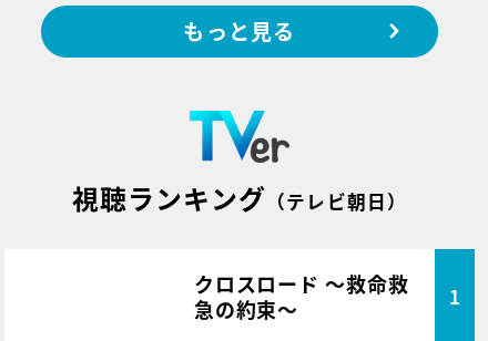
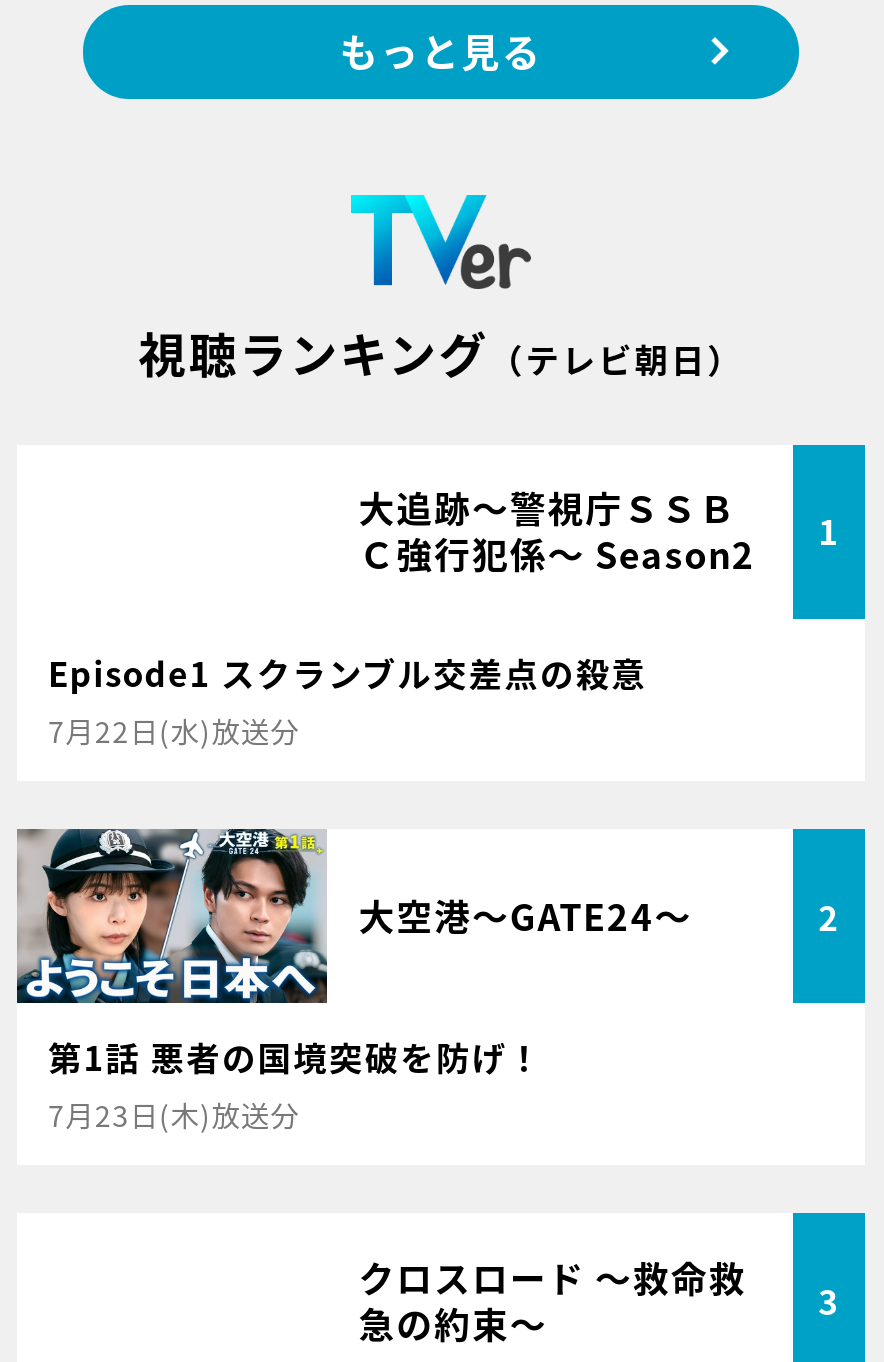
+ [image]
+ 大空港～GATE24～
+ 2
+ 第1話 悪者の国境突破を防げ！
+ 7月23日(木)放送分

+ 大追跡～警視庁ＳＳＢ
+ Ｃ強行犯係～ Season2
+ 1
+ Episode1 スクランブル交差点の殺意
+ 7月22日(水)放送分

- クロスロード ～救命救 1
+ クロスロード ～救命救 3
